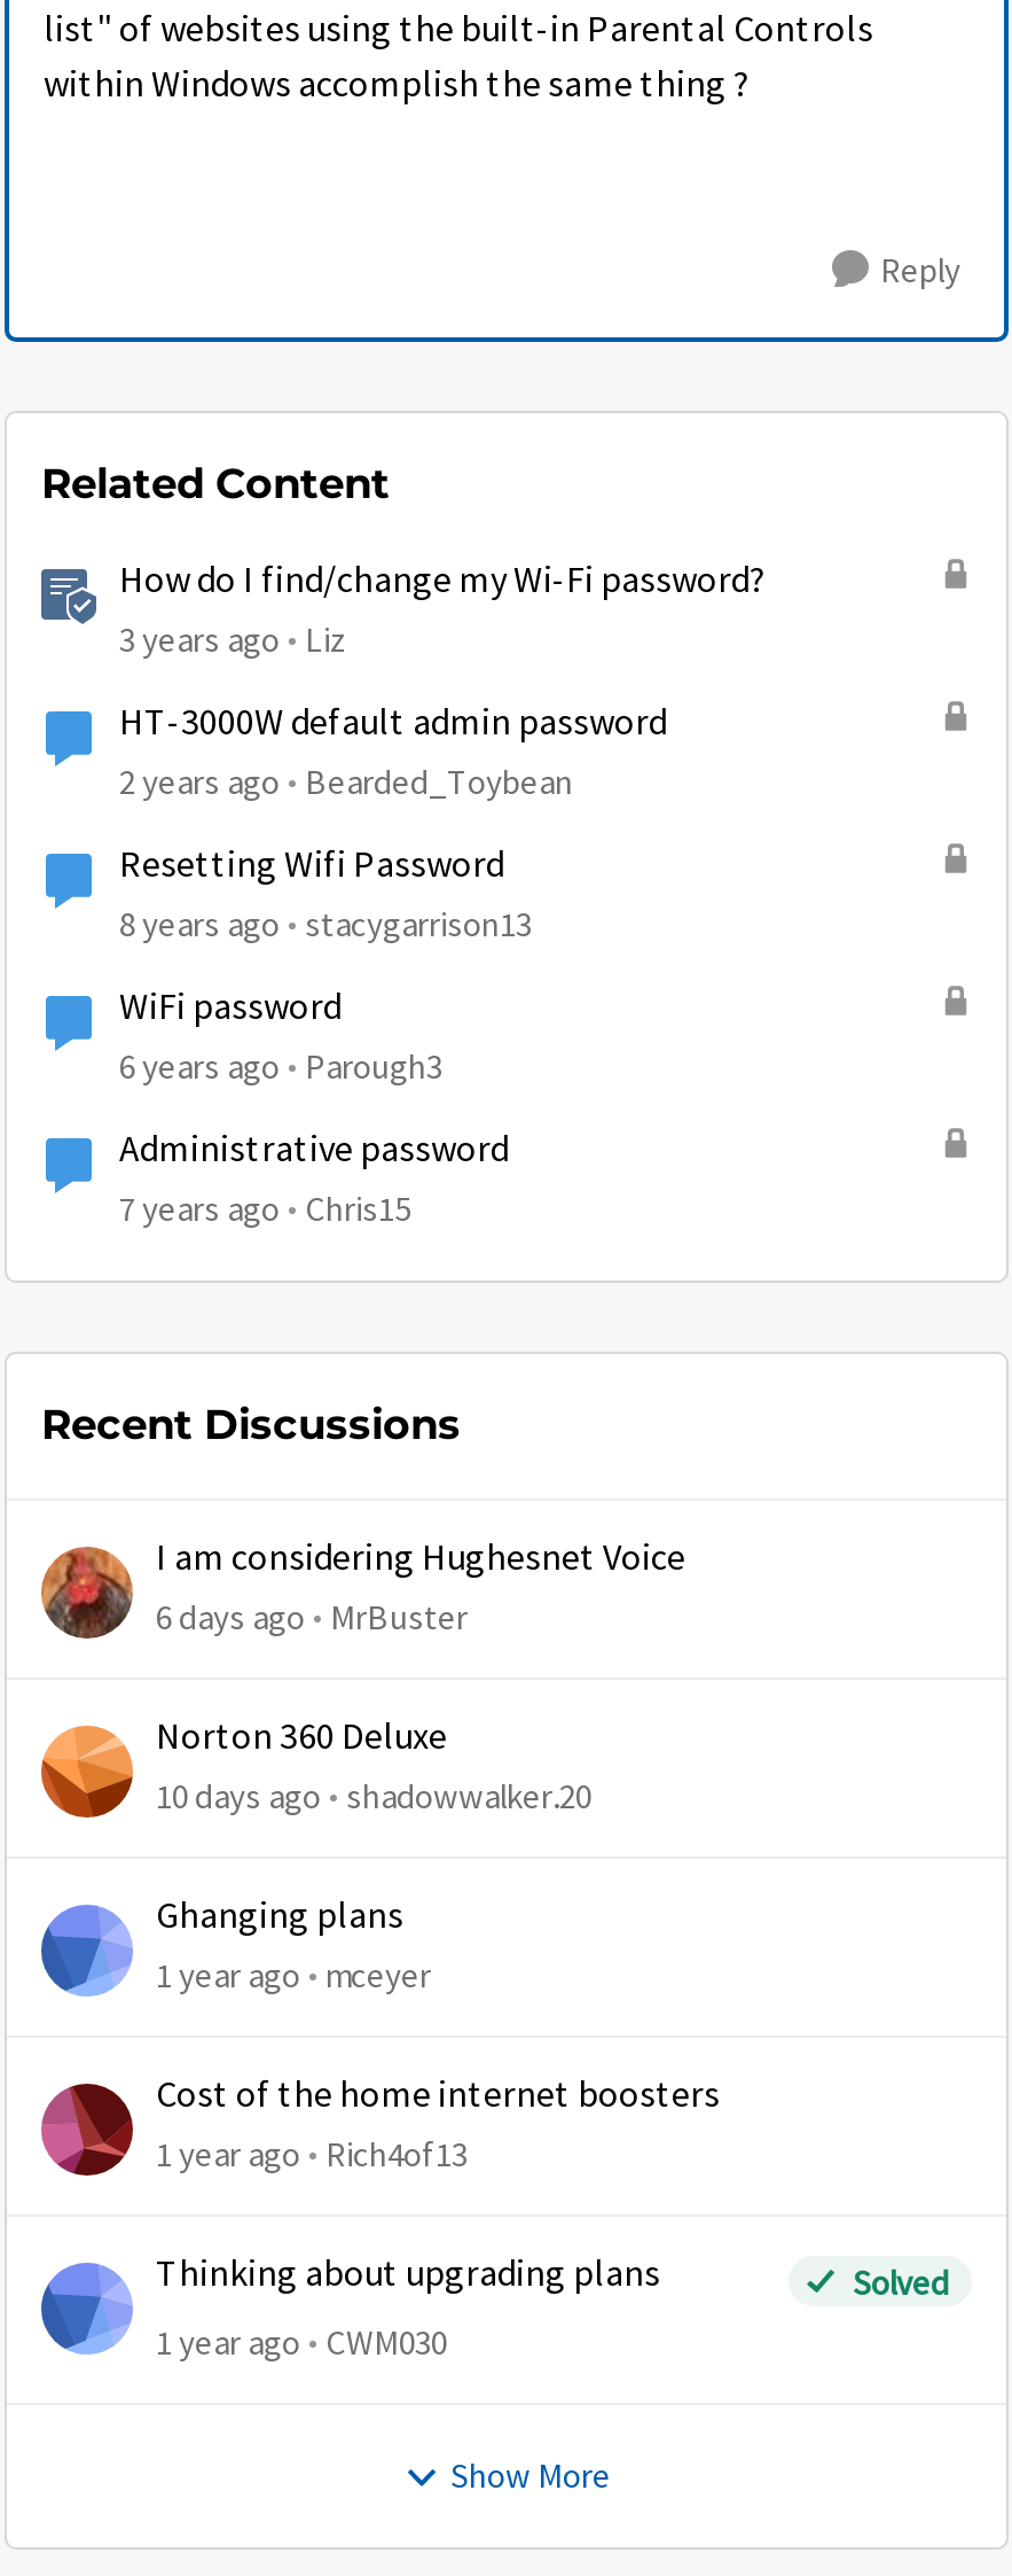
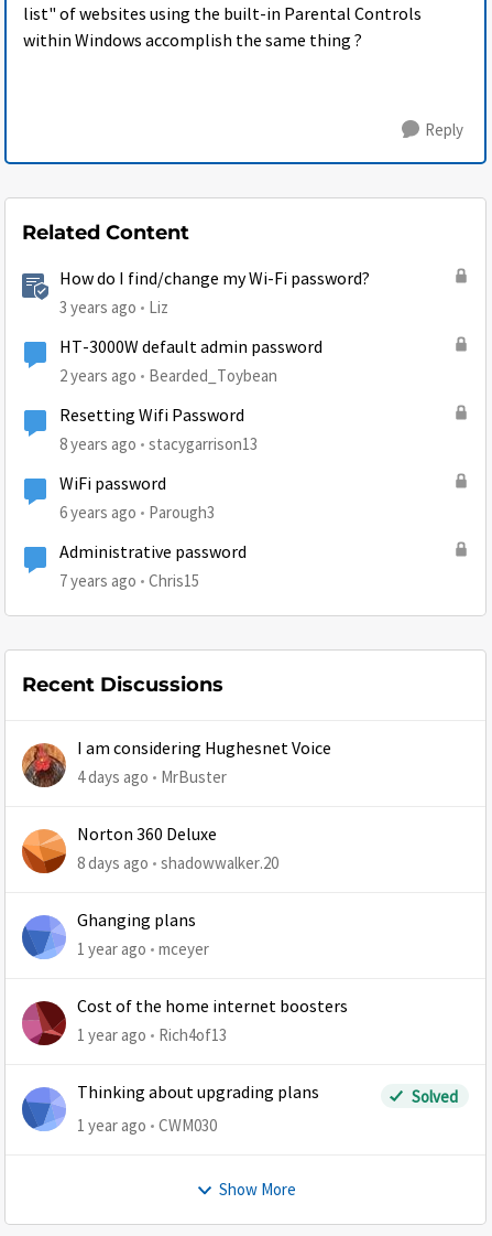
- 6 days ago MrBuster
+ 4 days ago MrBuster

- 10 days ago shadowwalker.20
+ 8 days ago shadowwalker.20
